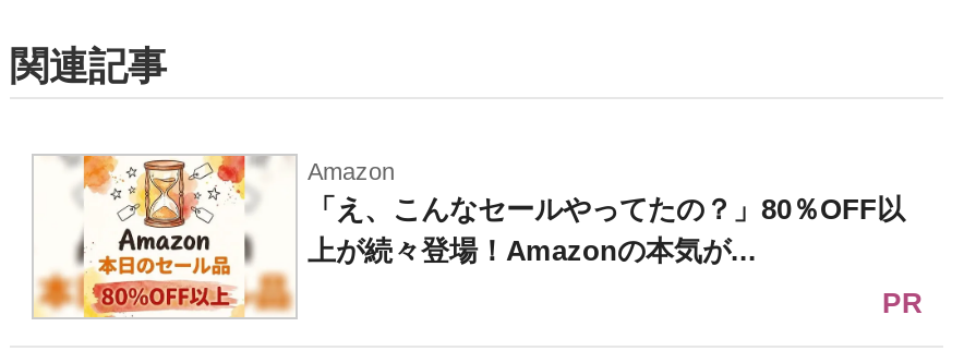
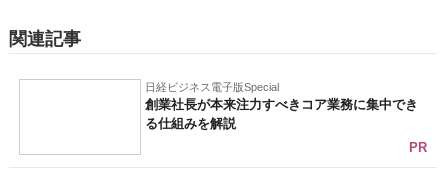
- [image]

- Amazon
- 「え、こんなセールやってたの？」80％OFF以
- 上が続々登場！Amazonの本気が...
+ 日経ビジネス電子版Special
+ 創業社長が本来注力すべきコア業務に集中でき
+ る仕組みを解説
